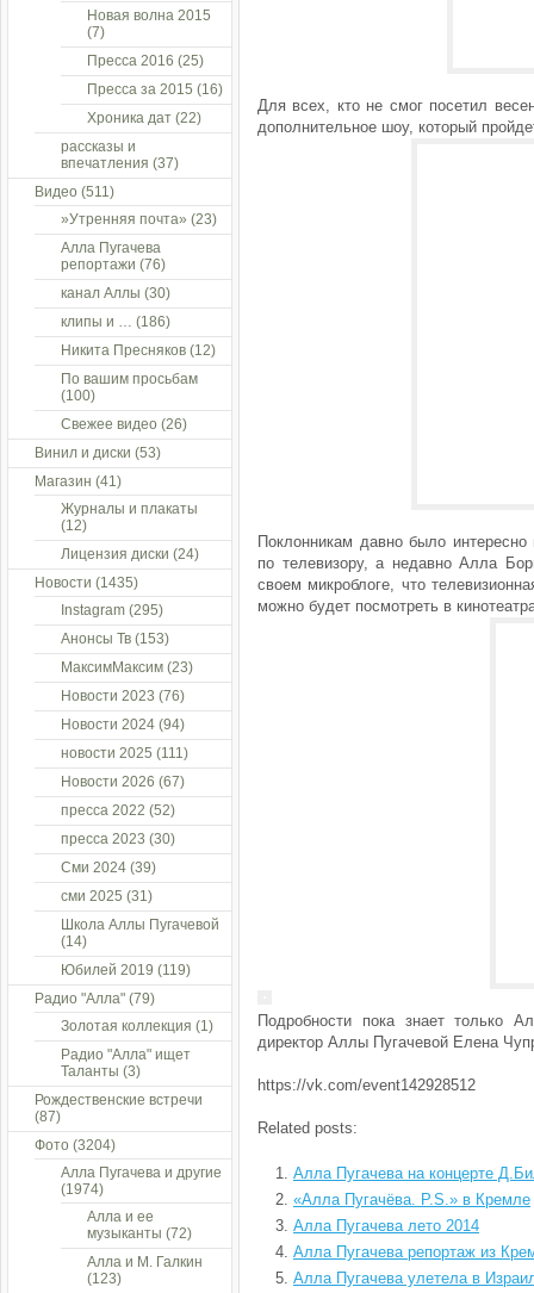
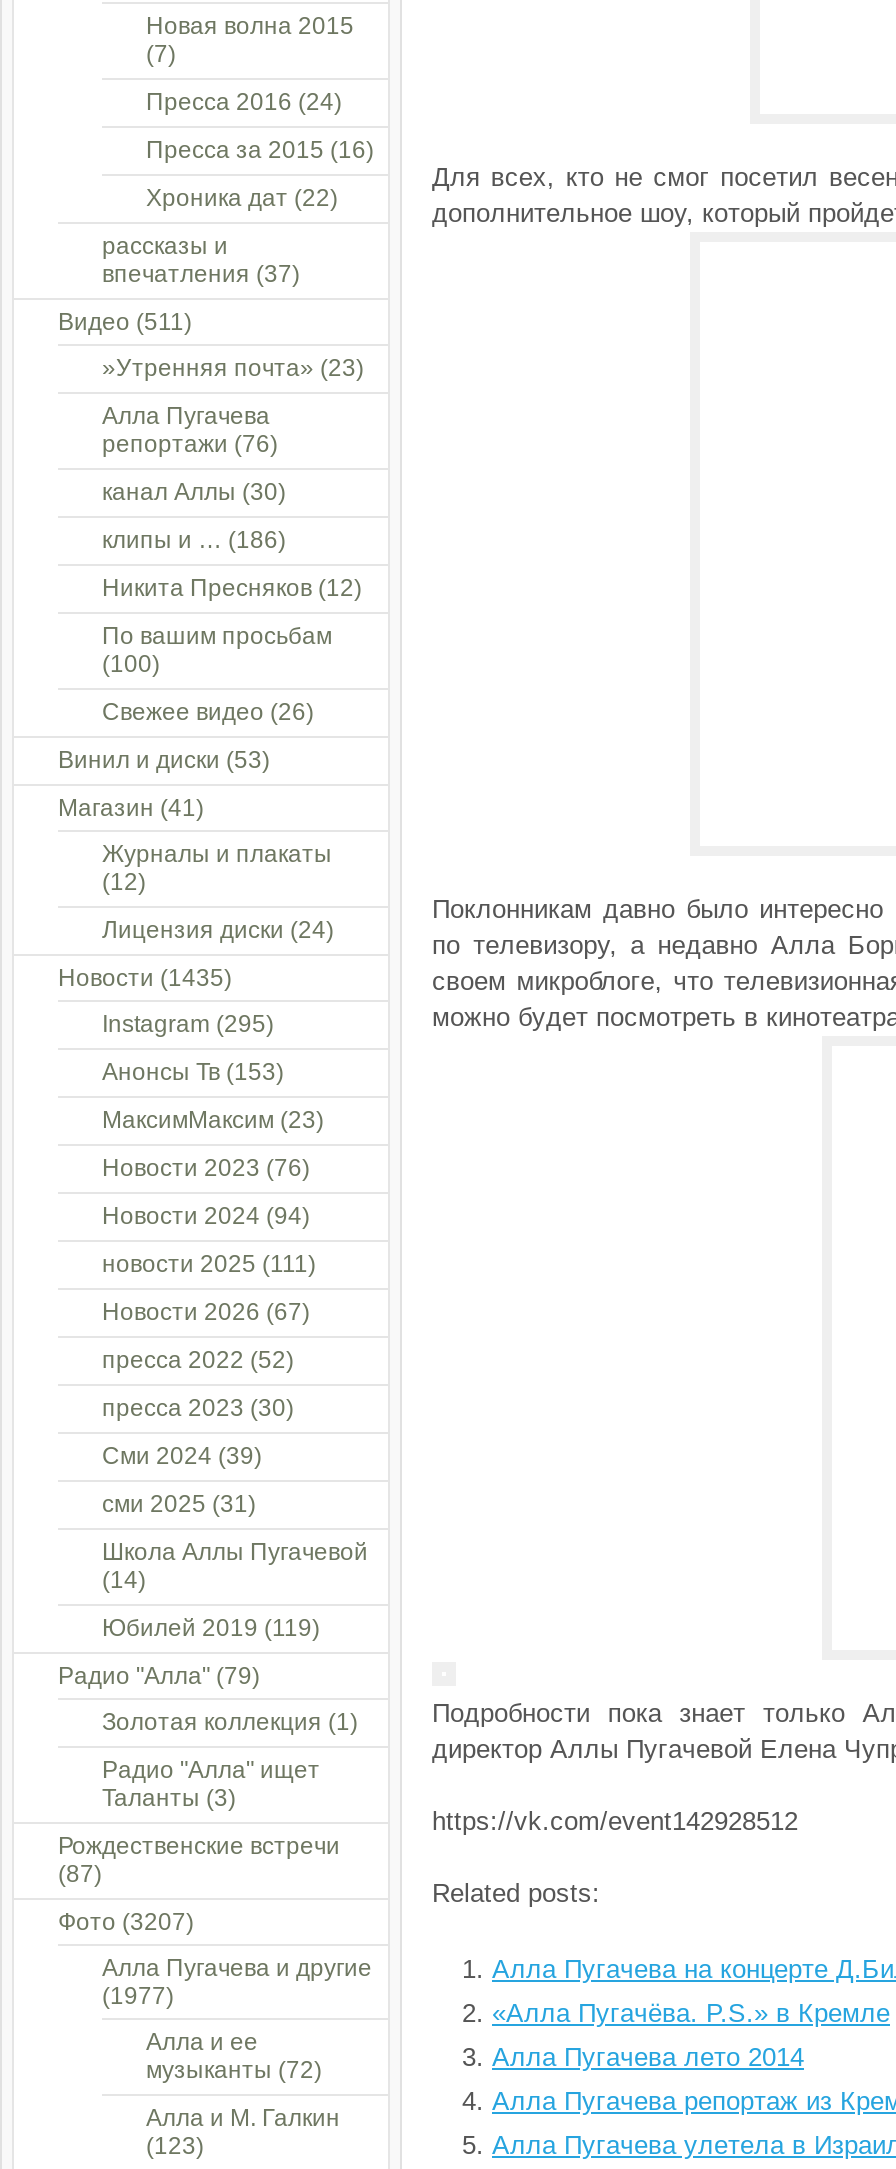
- Пресса 2016 (25)
+ Пресса 2016 (24)

- Фото (3204)
+ Фото (3207)

- (1974)
+ (1977)
